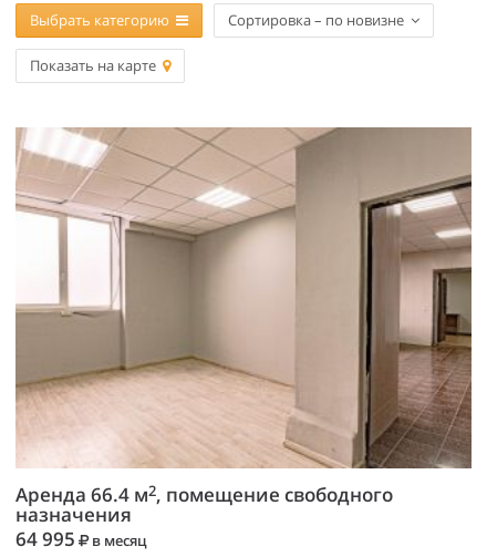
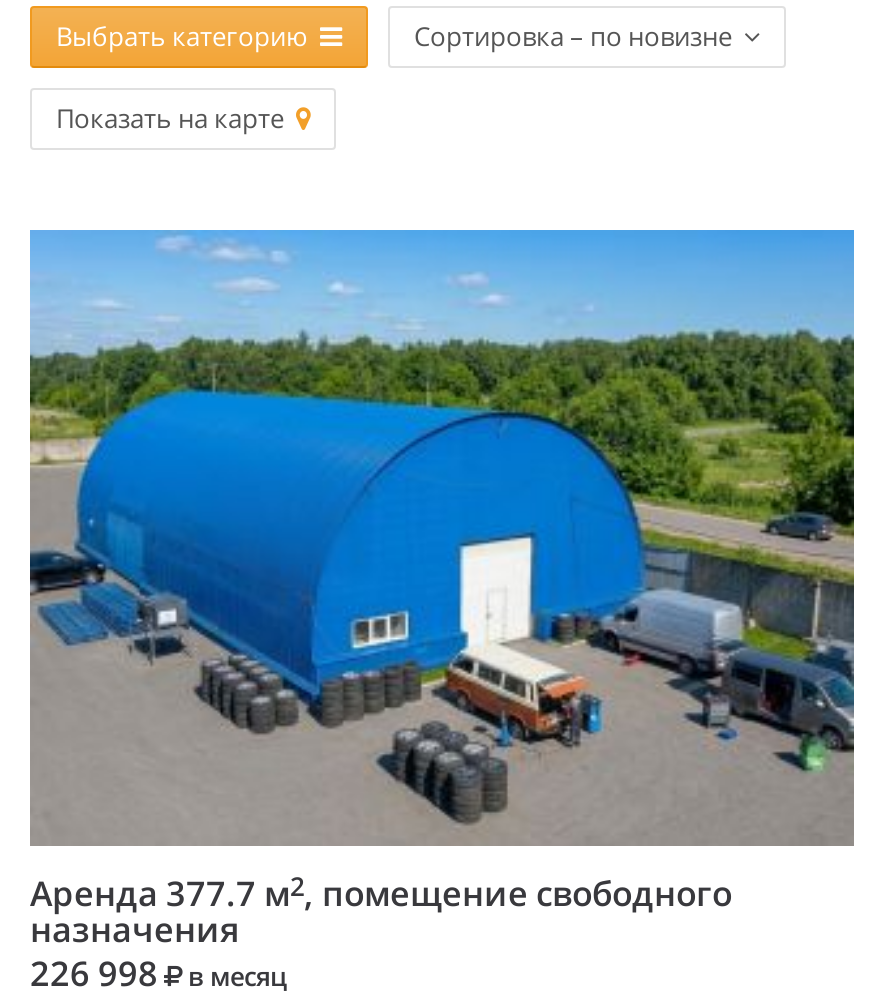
- [image]
- Аренда 66.4 м2, помещение свободного
+ [image]
+ Аренда 377.7 м2, помещение свободного

- 64 995 в месяц
+ 226 998 в месяц
